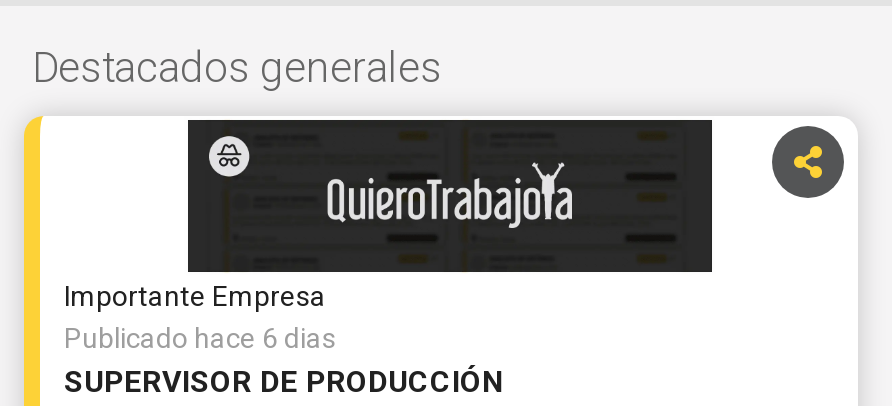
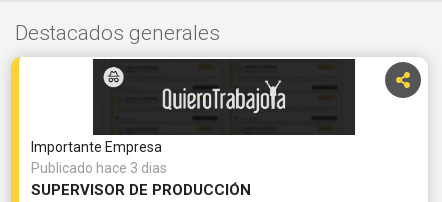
- Publicado hace 6 dias
+ Publicado hace 3 dias
